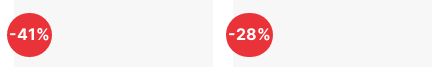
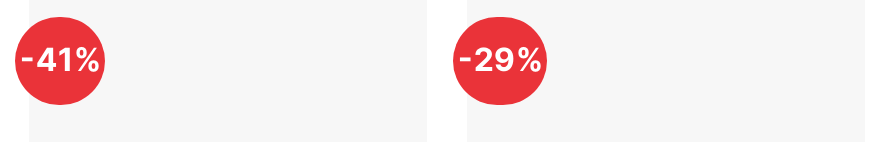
- -28%
+ -29%
